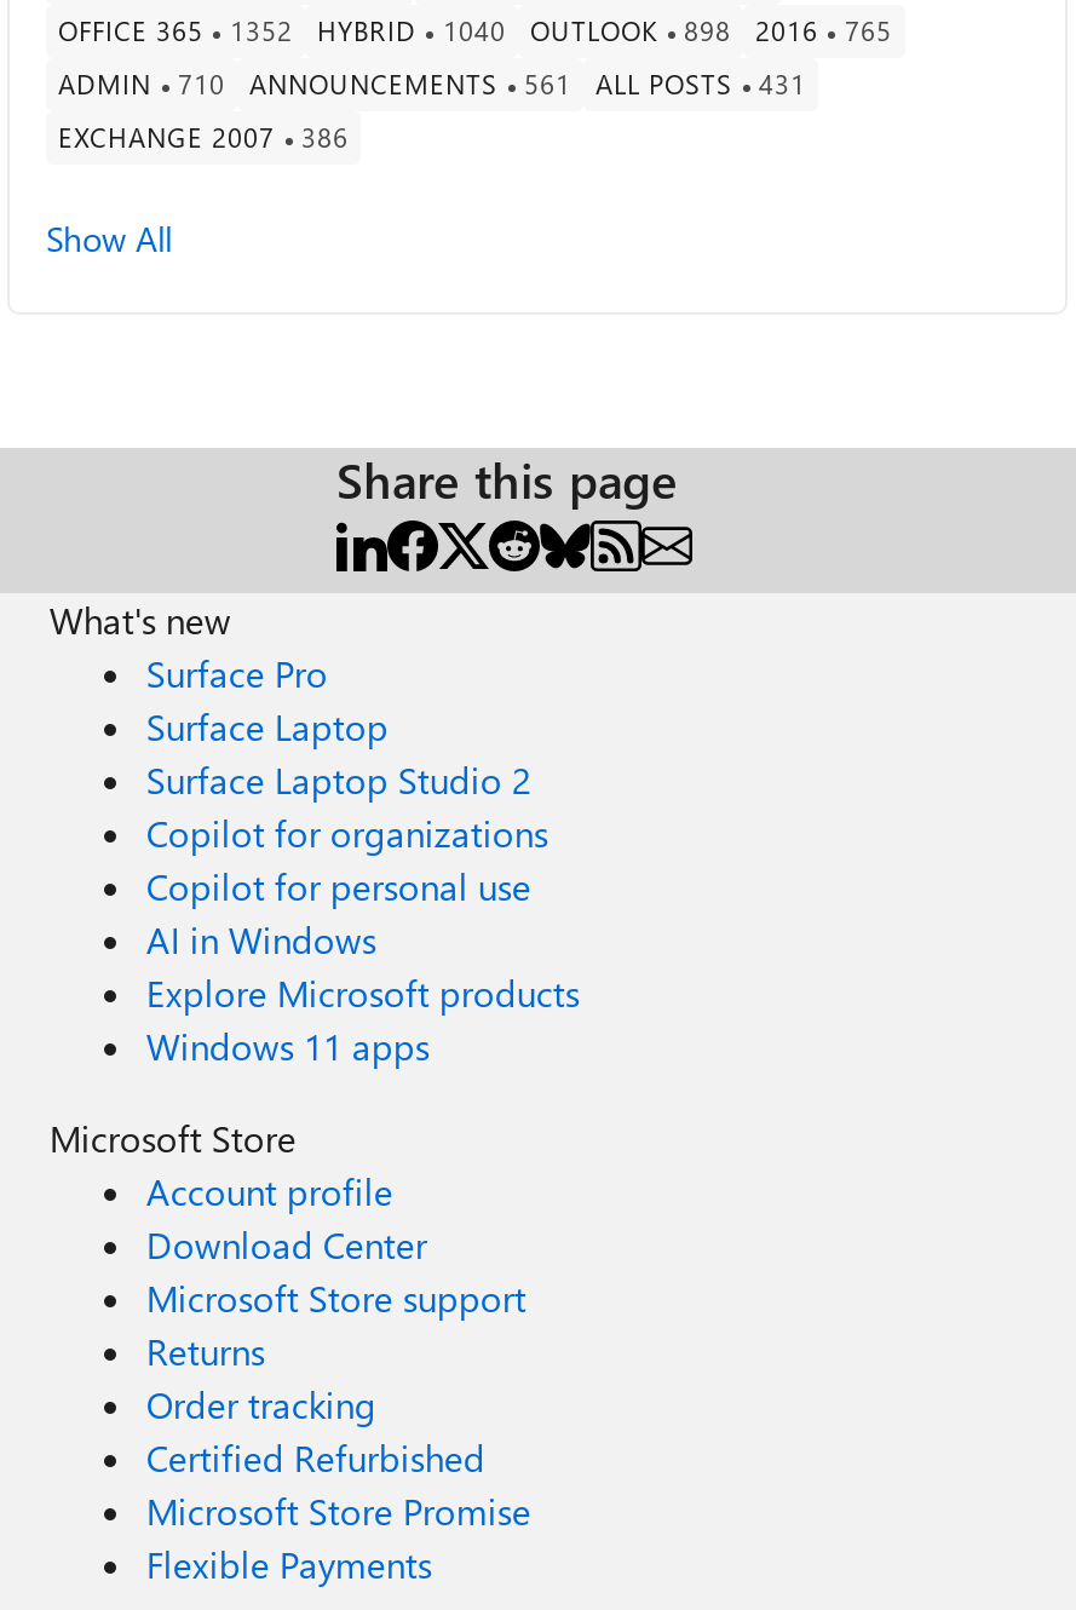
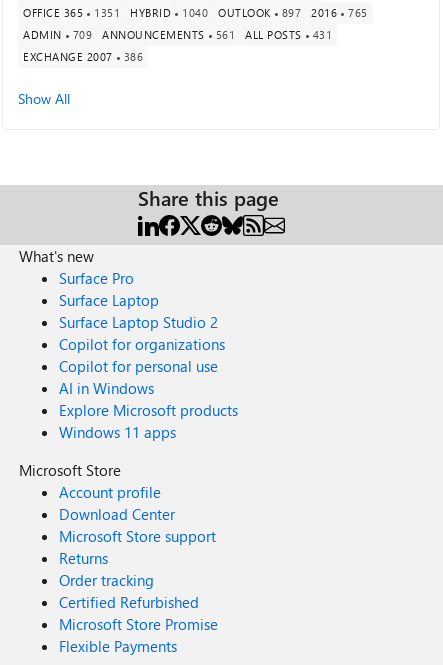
- 1352
+ 1351

- 898
+ 897

- ADMIN 710 ANNOUNCEMENTS 561 ALL POSTS 431
+ ADMIN 709 ANNOUNCEMENTS 561 ALL POSTS 431
